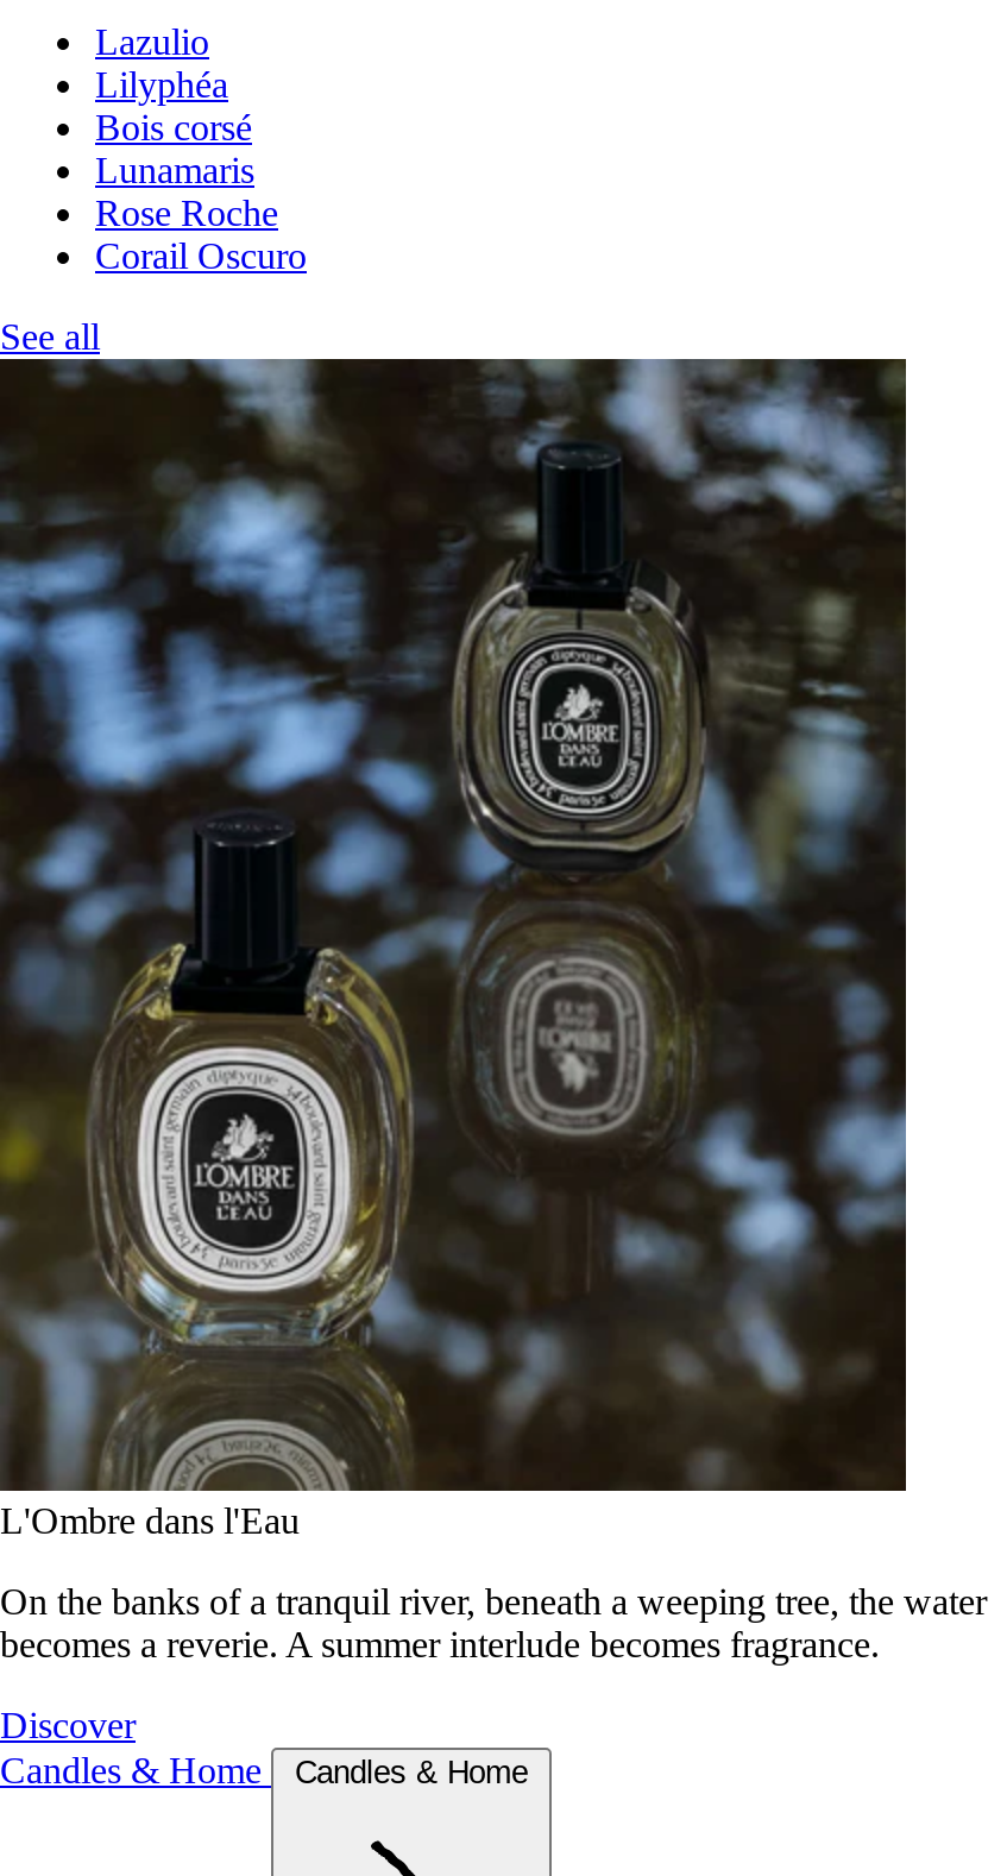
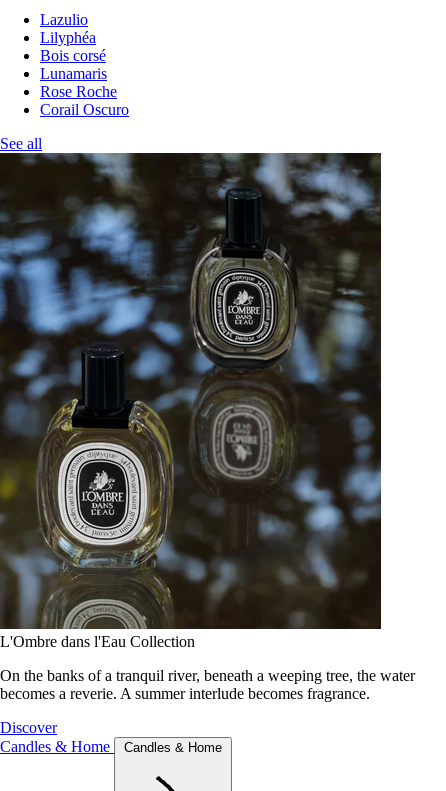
- L'Ombre dans l'Eau
+ L'Ombre dans l'Eau Collection
